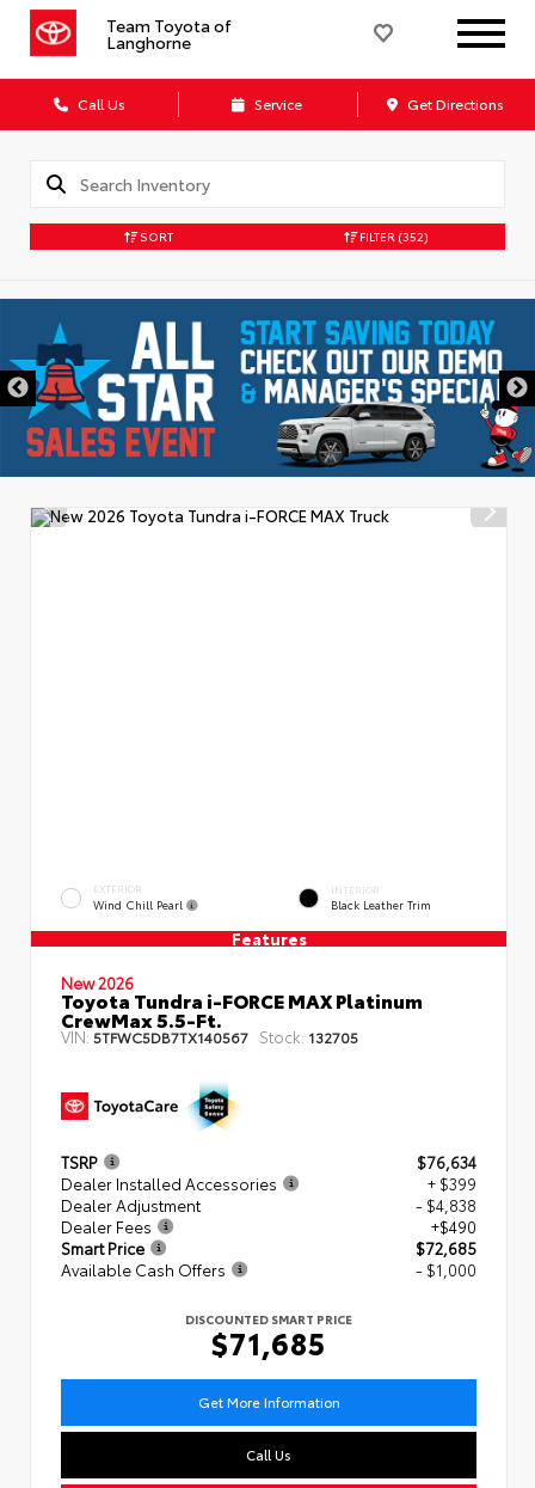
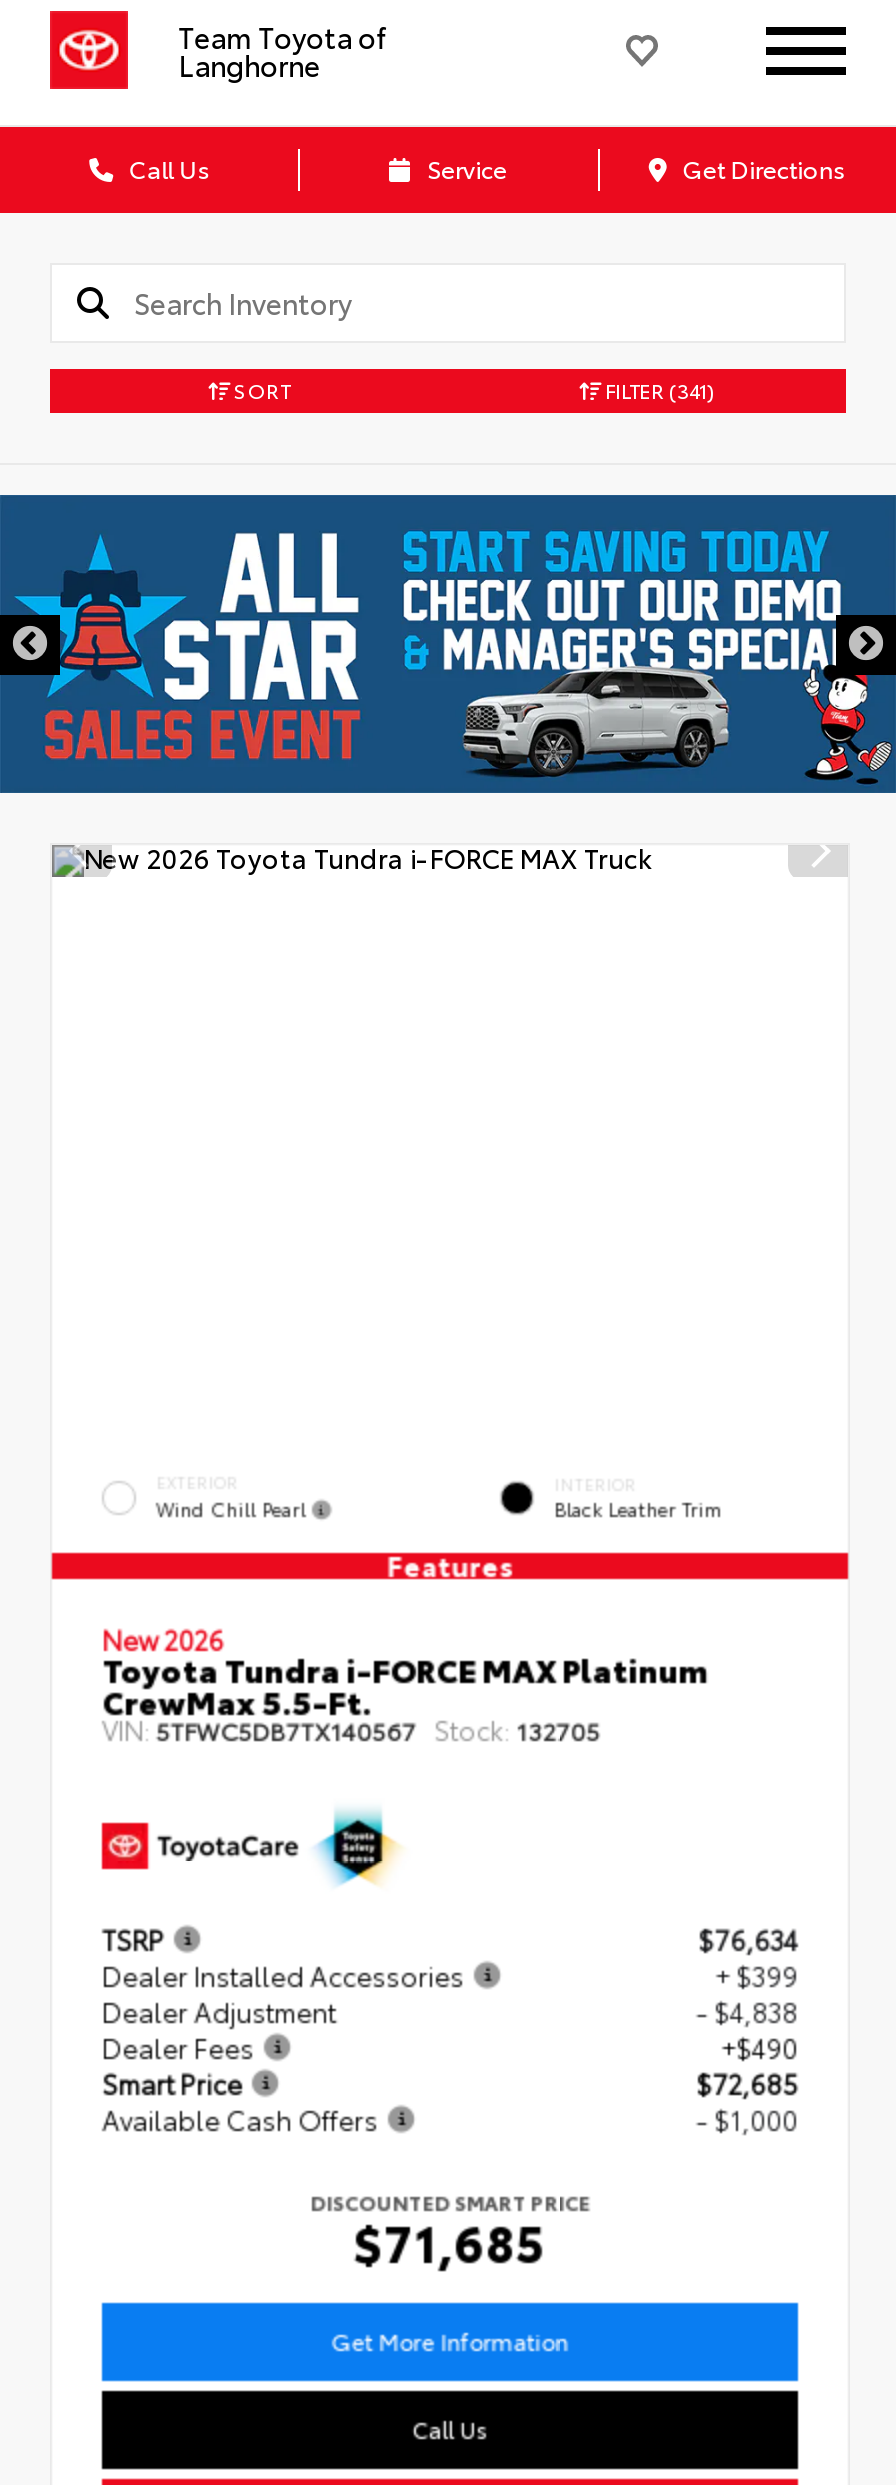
- FILTER (352)
+ FILTER (341)
